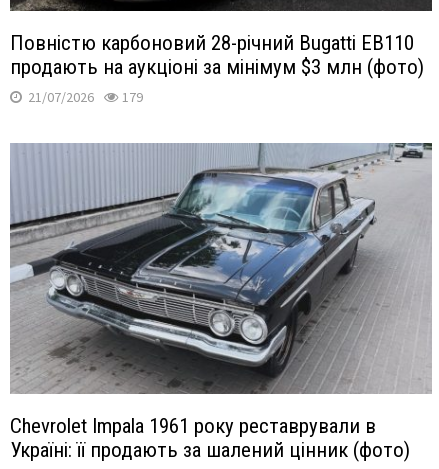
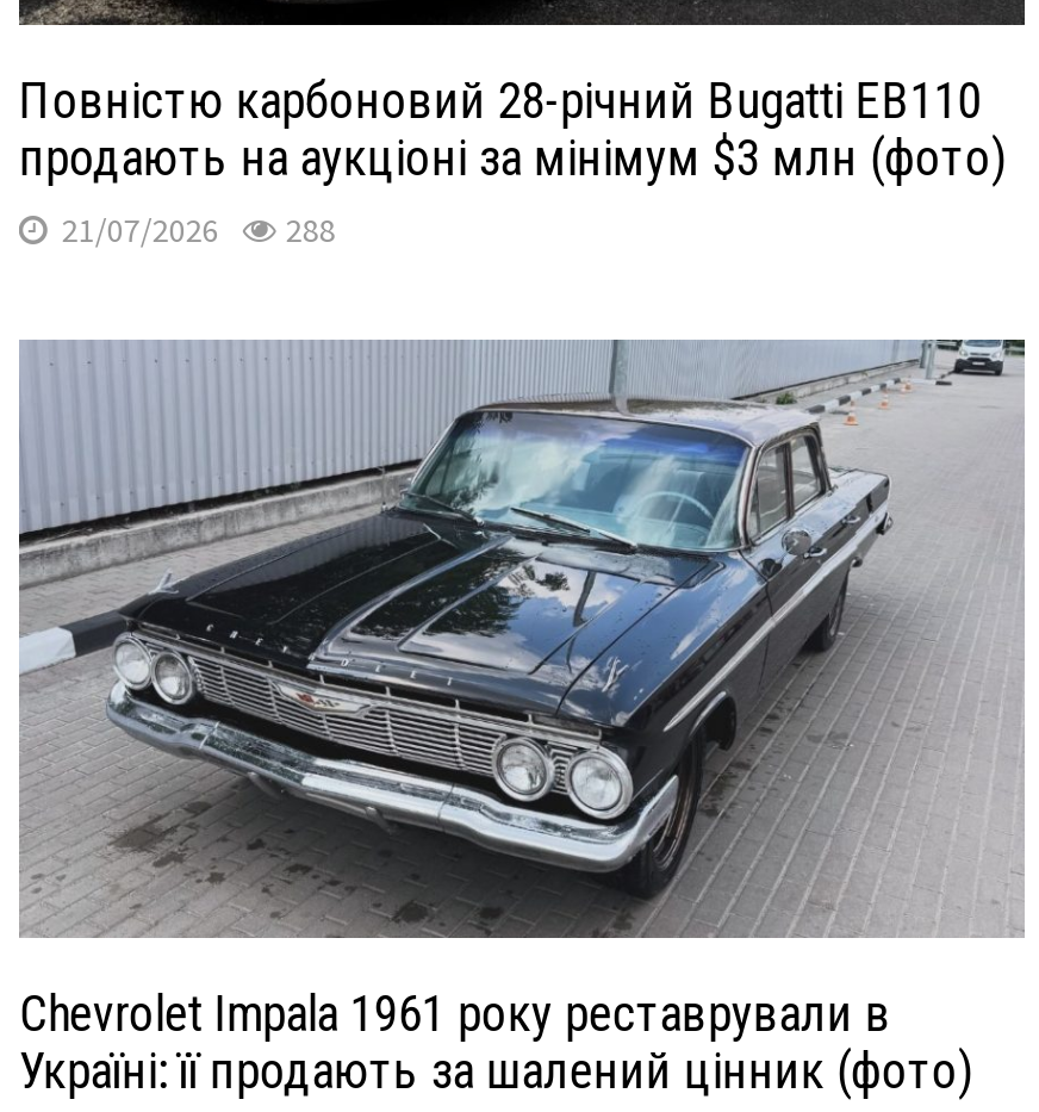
- 21/07/2026 179
+ 21/07/2026 288
